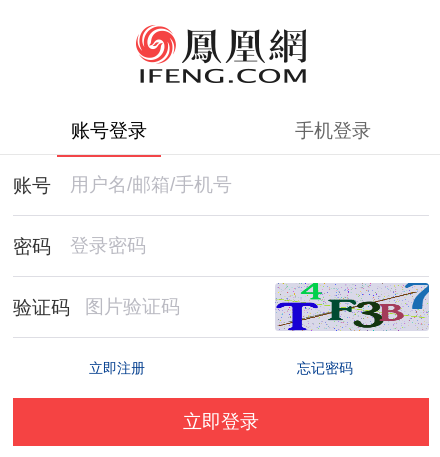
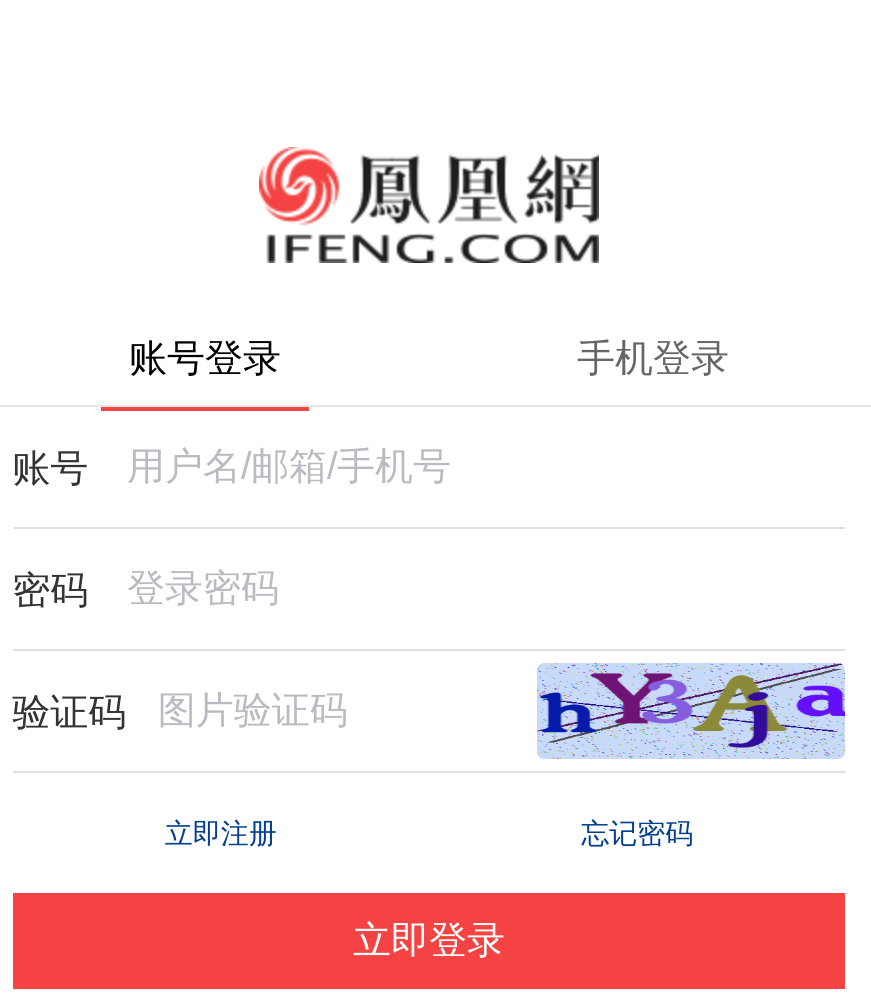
- [image]
+ [image]
